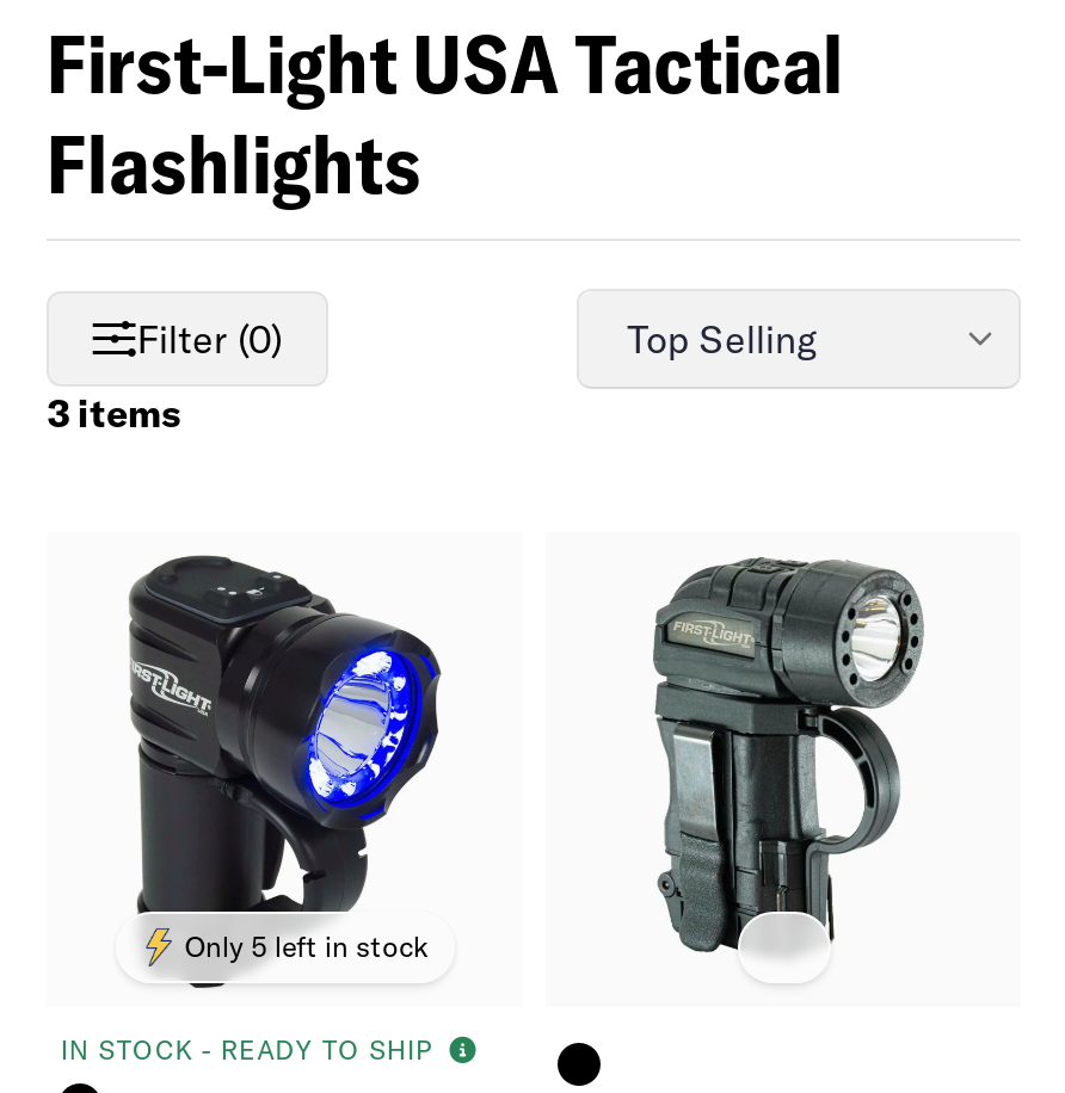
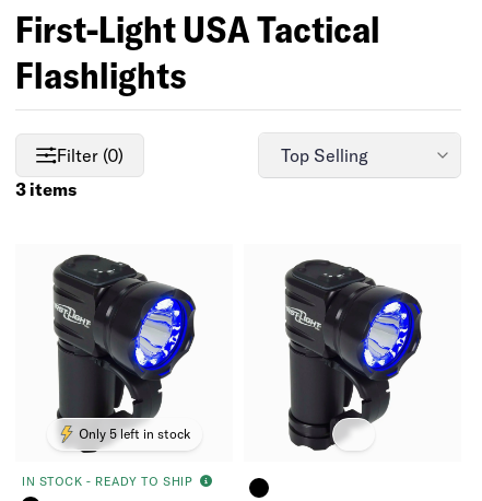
- [image]
+ [image]
